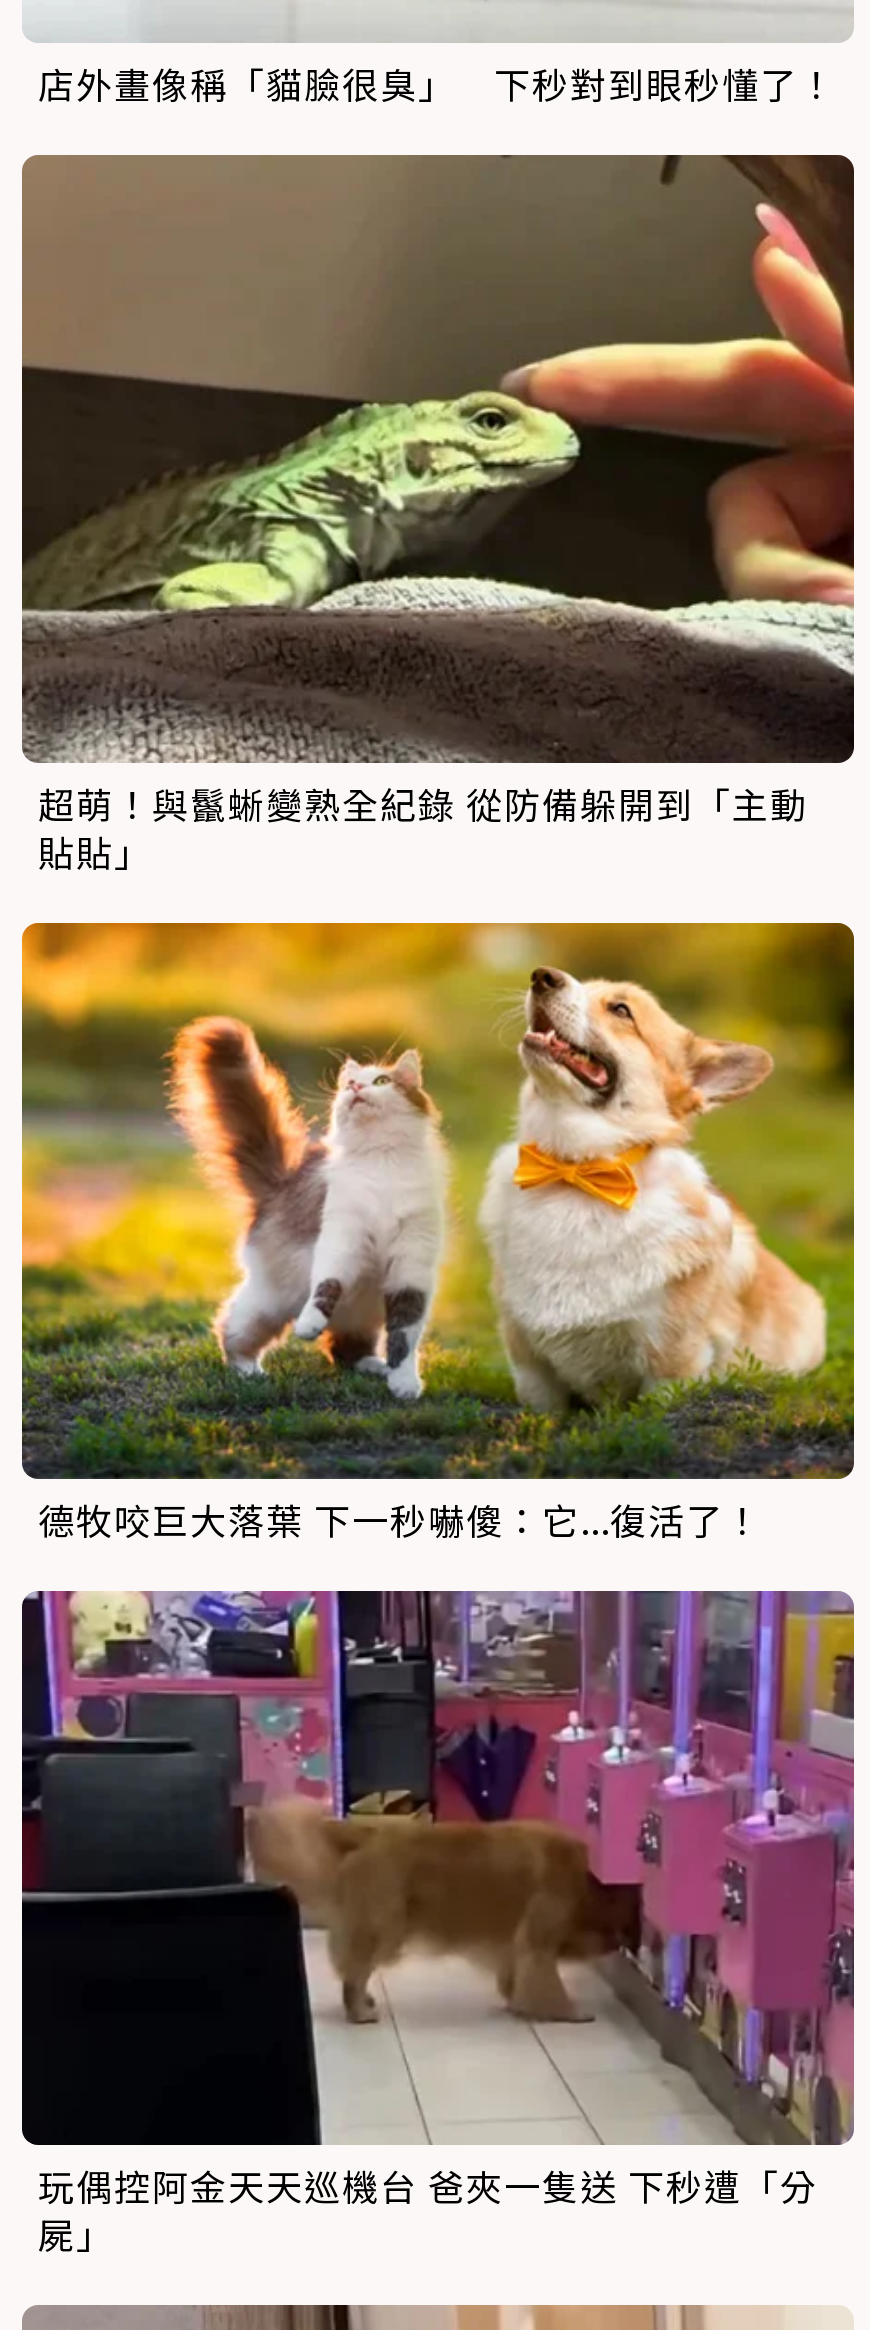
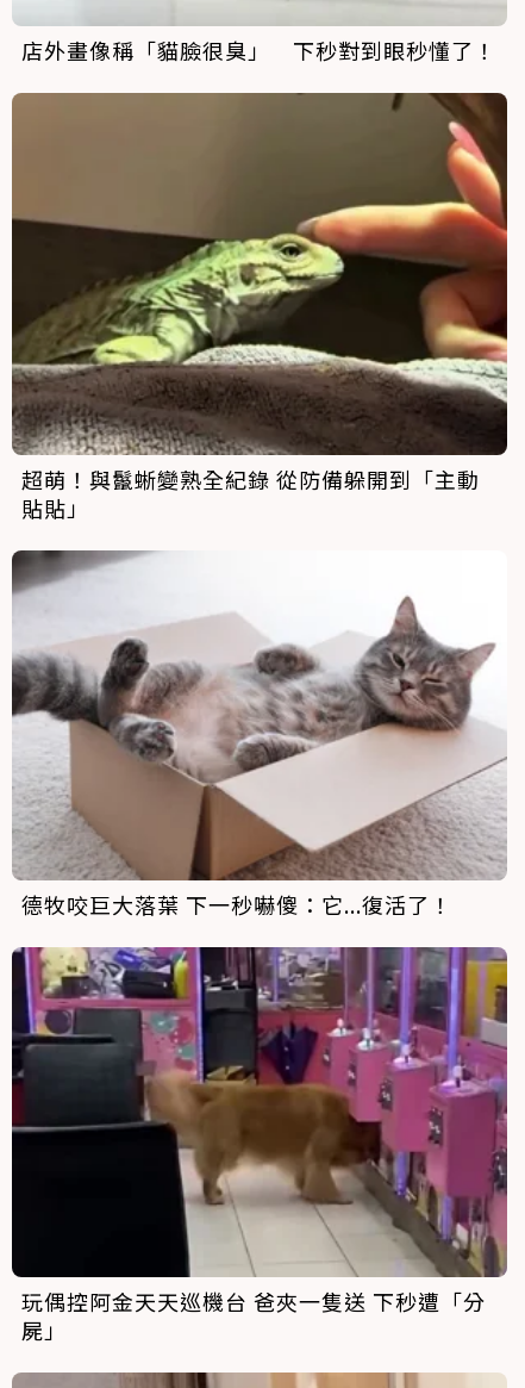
- [image]
+ [image]
